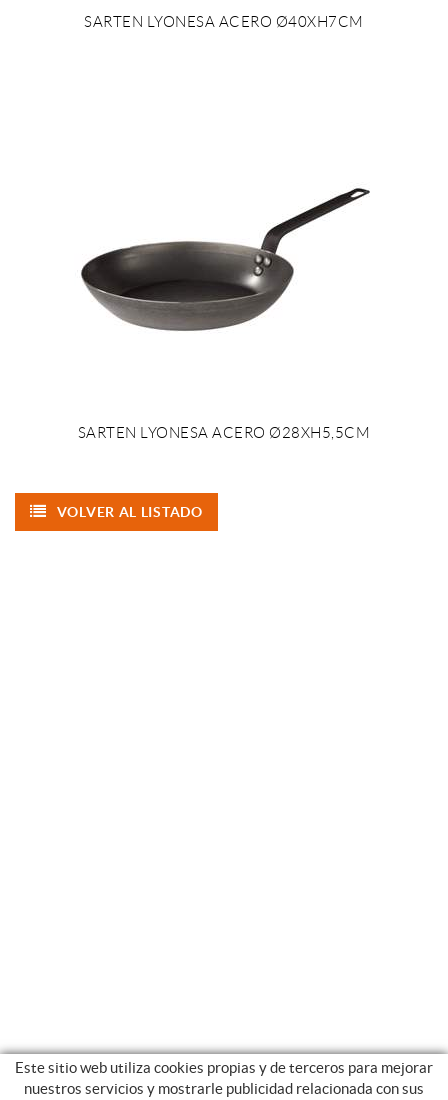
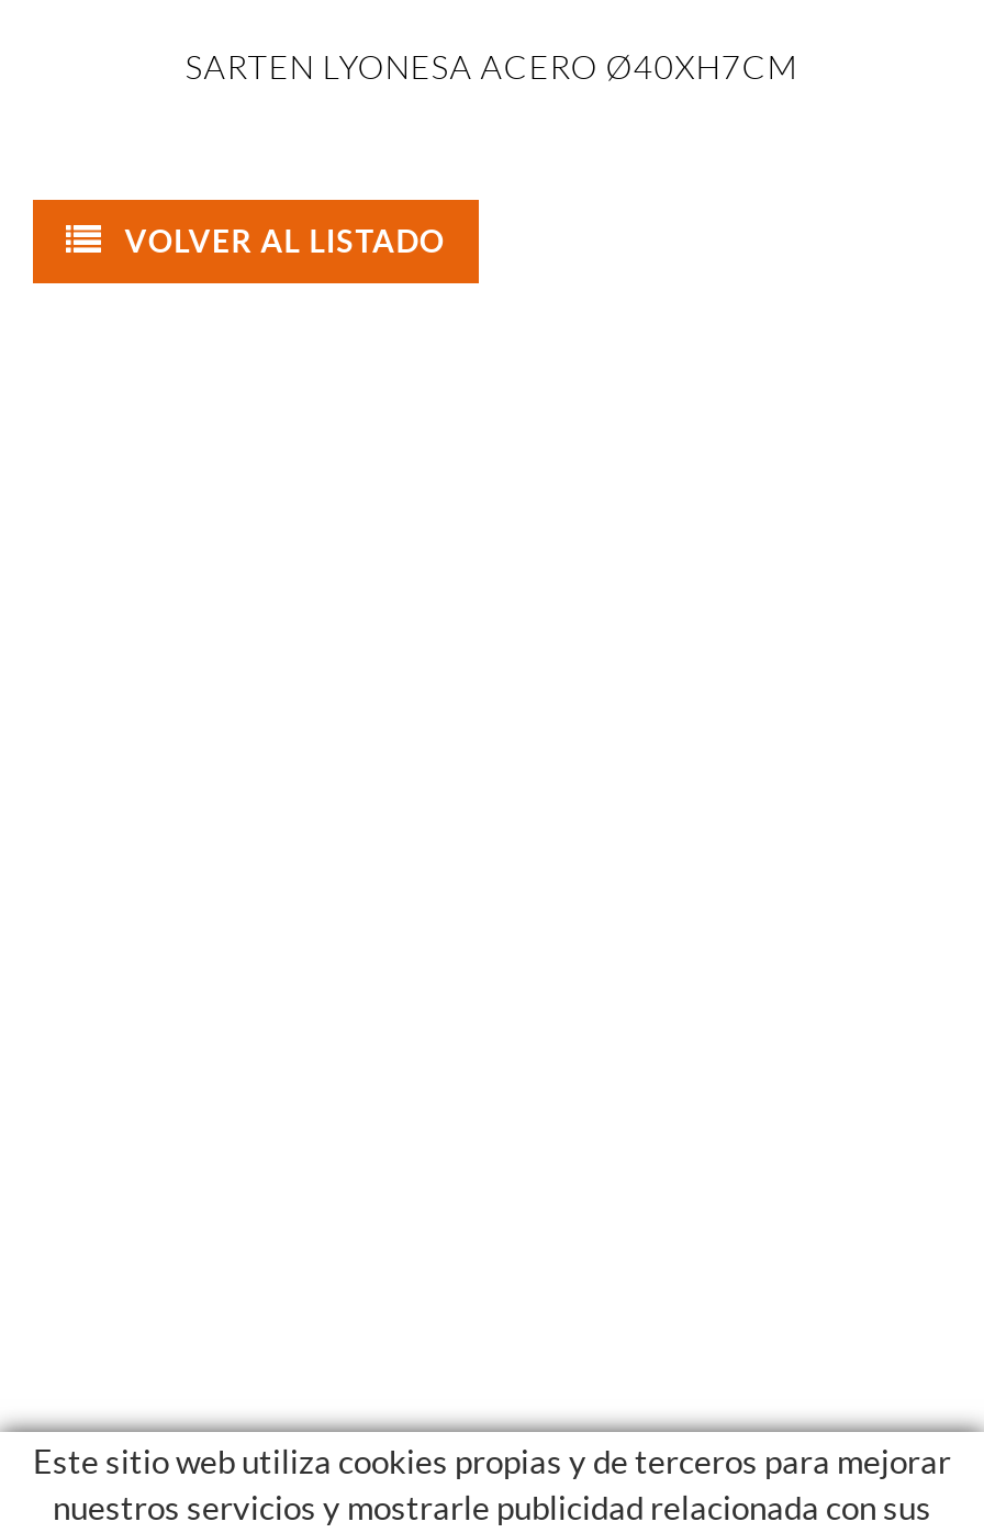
- [image]

- SARTEN LYONESA ACERO Ø28XH5,5CM
